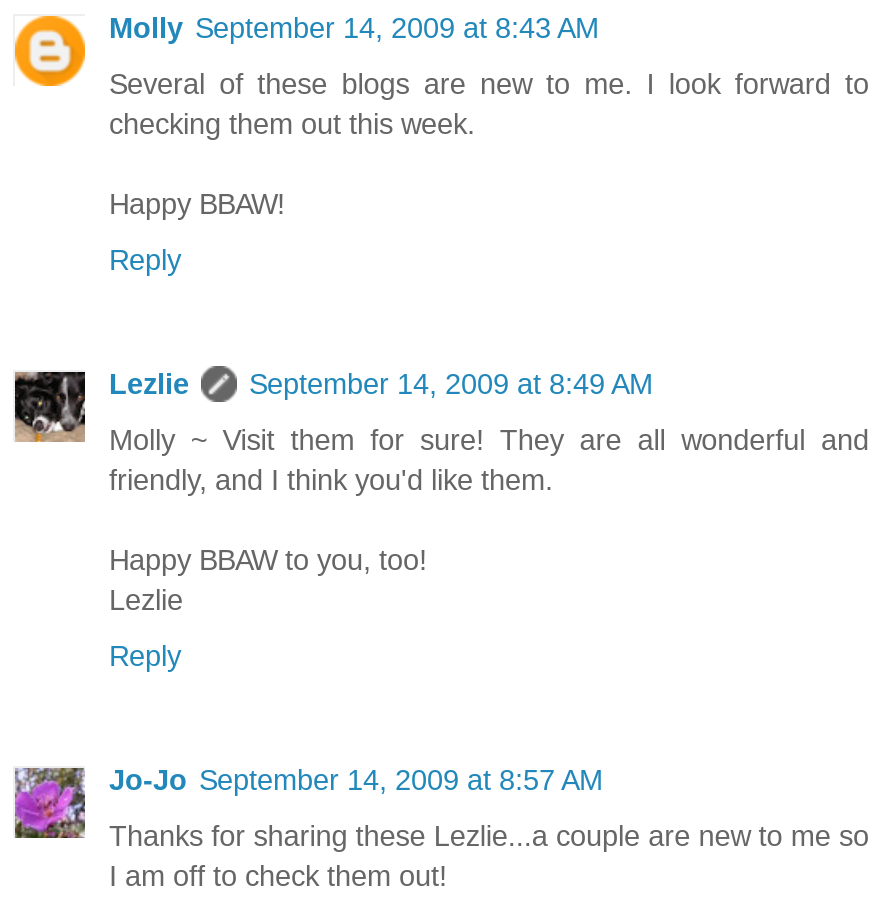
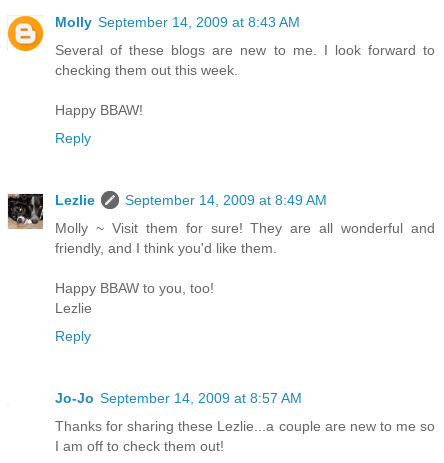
- [image]
